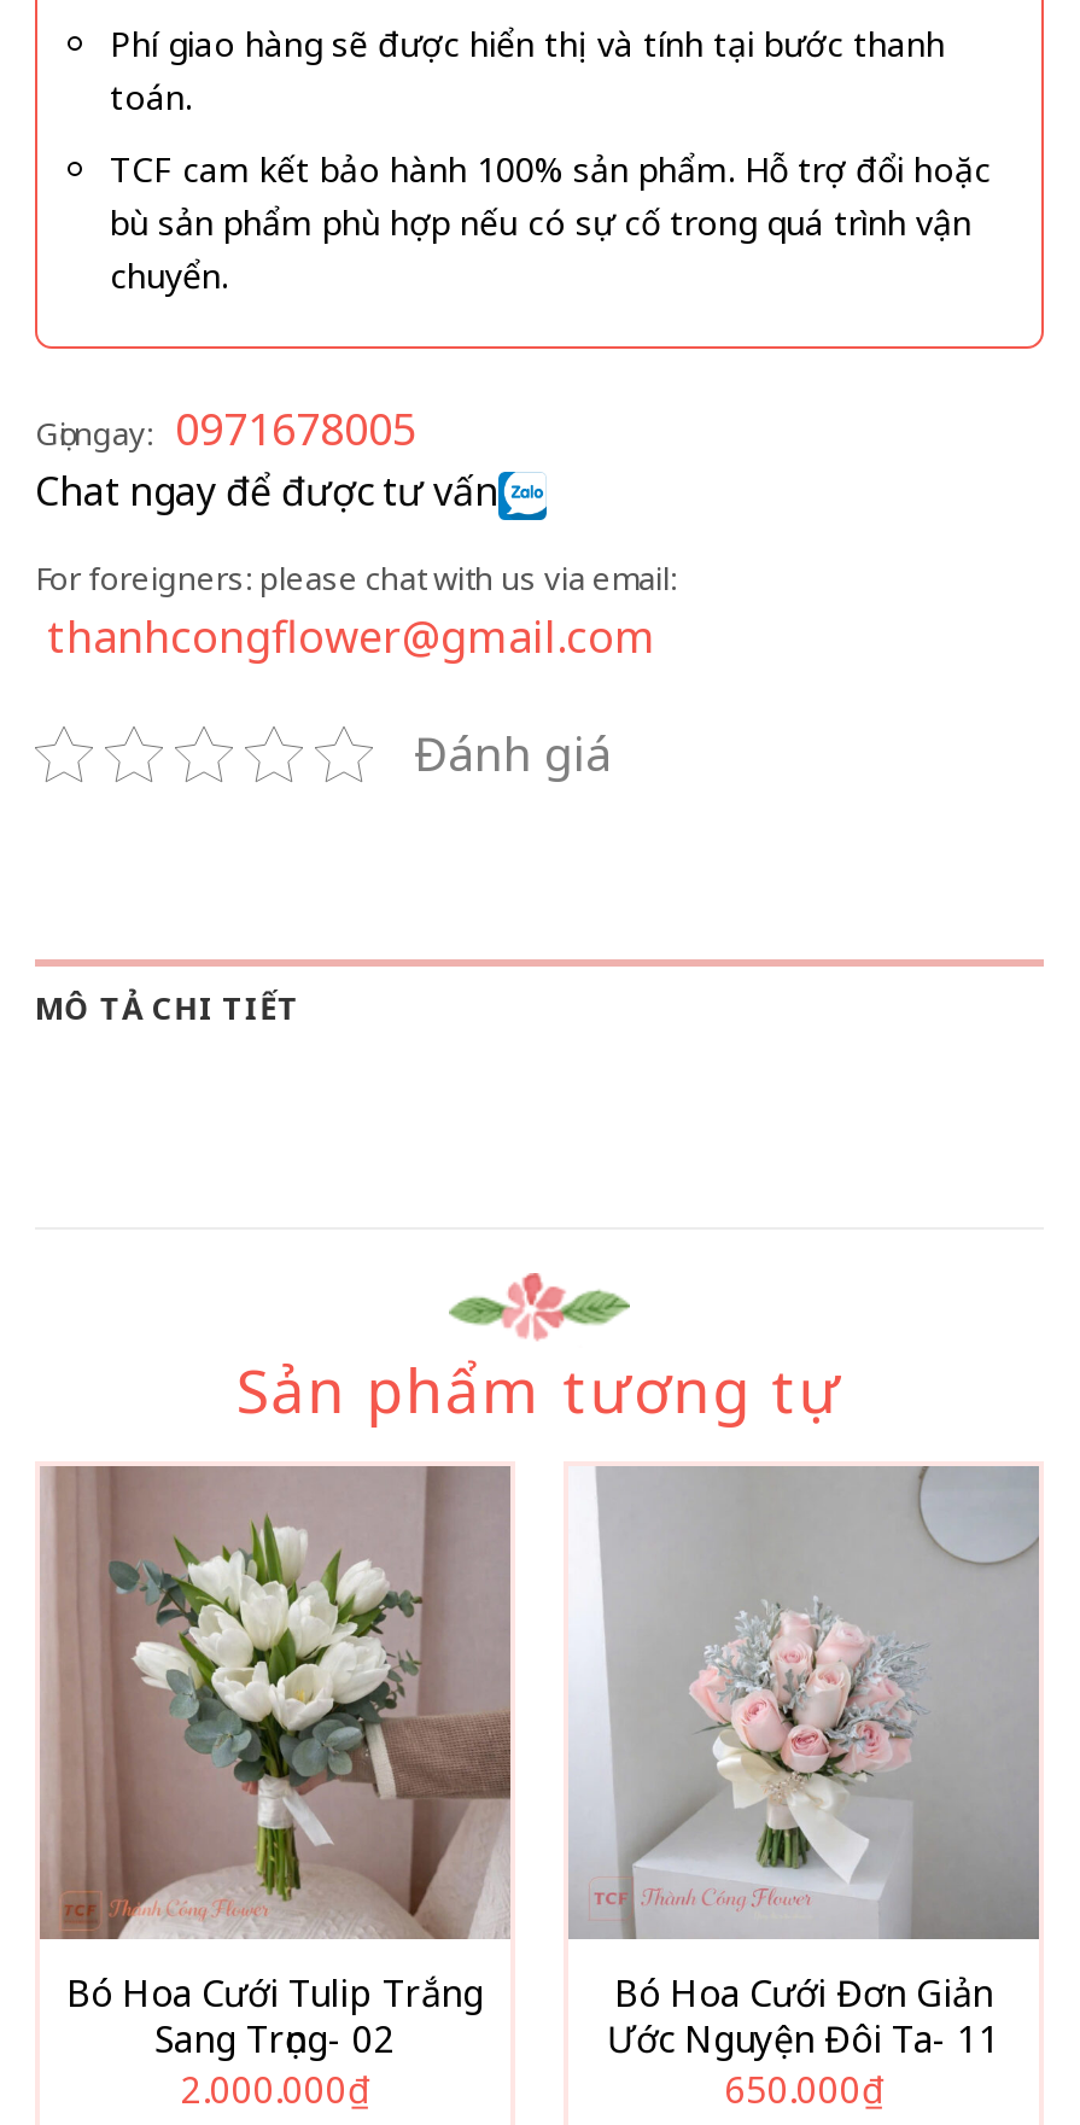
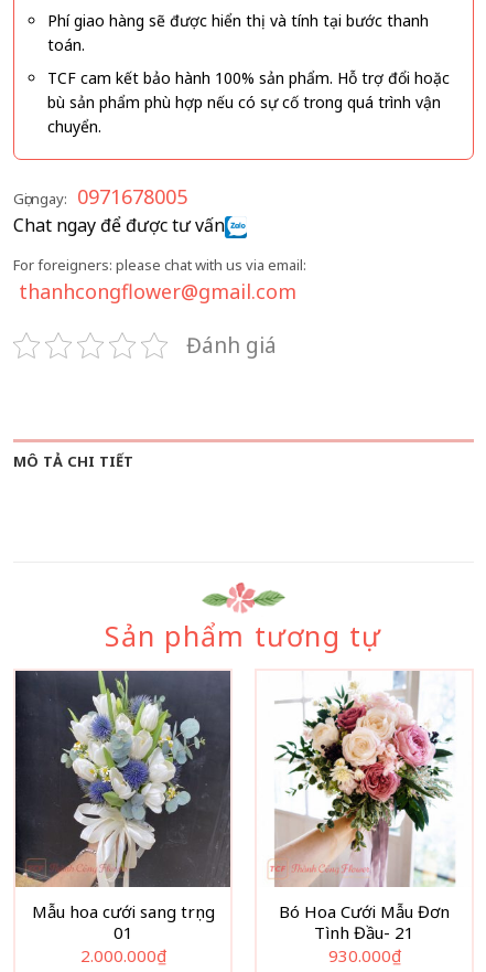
- [image]
- Bó Hoa Cưới Tulip Trắng
- Sang Trọng- 02
+ [image]
+ Mẫu hoa cưới sang trọng
+ 01

- [image]
- Bó Hoa Cưới Đơn Giản
- Ước Nguyện Đôi Ta- 11
- 650.000₫
+ [image]
+ Bó Hoa Cưới Mẫu Đơn
+ Tình Đầu- 21
+ 930.000₫
